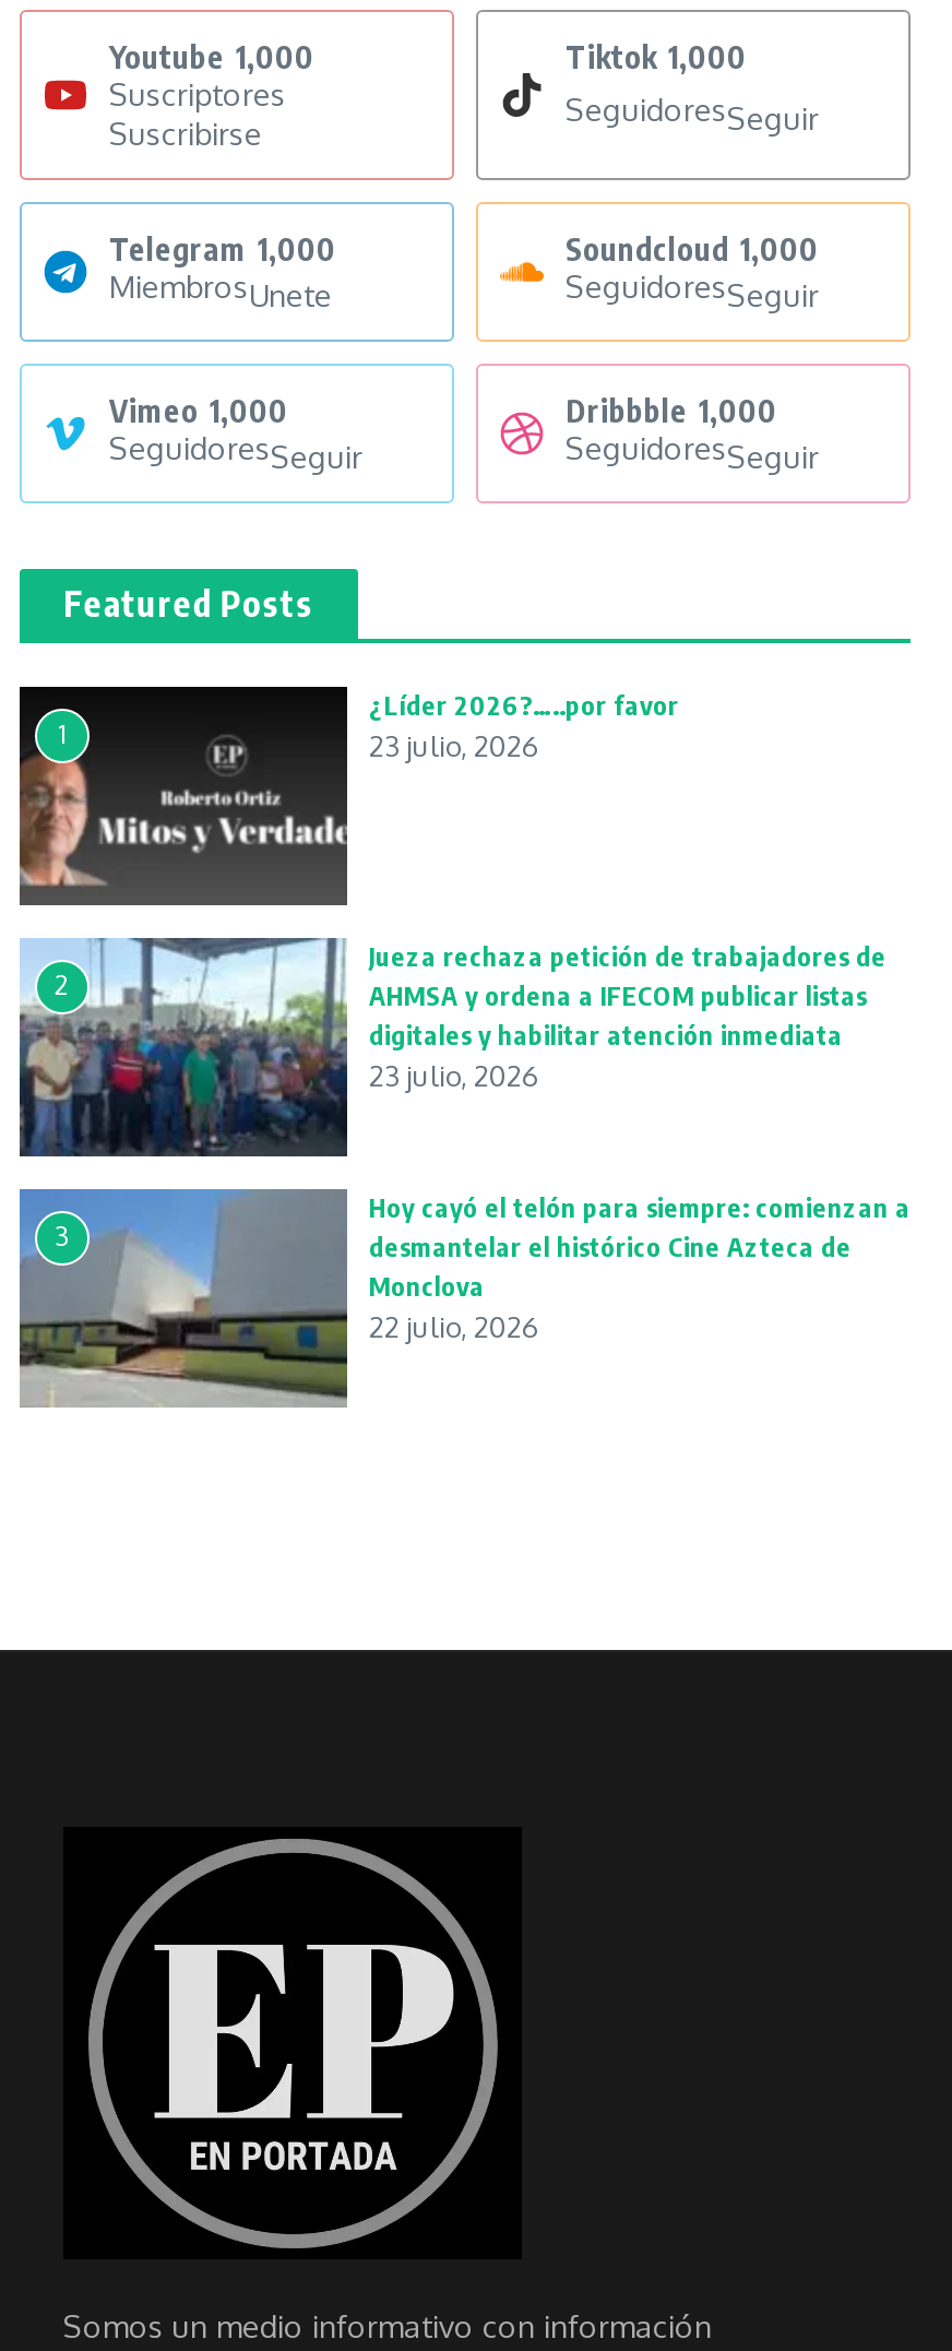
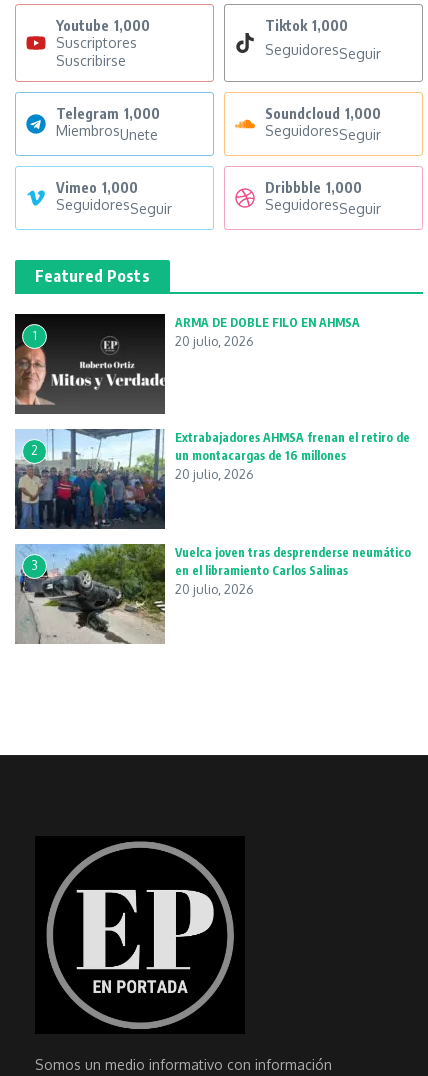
- ¿Líder 2026?…..por favor
- 23 julio, 2026
+ ARMA DE DOBLE FILO EN AHMSA
+ 20 julio, 2026

- Jueza rechaza petición de trabajadores de
- AHMSA y ordena a IFECOM publicar listas
- digitales y habilitar atención inmediata
- 23 julio, 2026
+ Extrabajadores AHMSA frenan el retiro de
+ un montacargas de 16 millones
+ 20 julio, 2026

- [image]
- Hoy cayó el telón para siempre: comienzan a
- desmantelar el histórico Cine Azteca de
- Monclova
- 22 julio, 2026
+ [image]
+ Vuelca joven tras desprenderse neumático
+ en el libramiento Carlos Salinas
+ 20 julio, 2026
